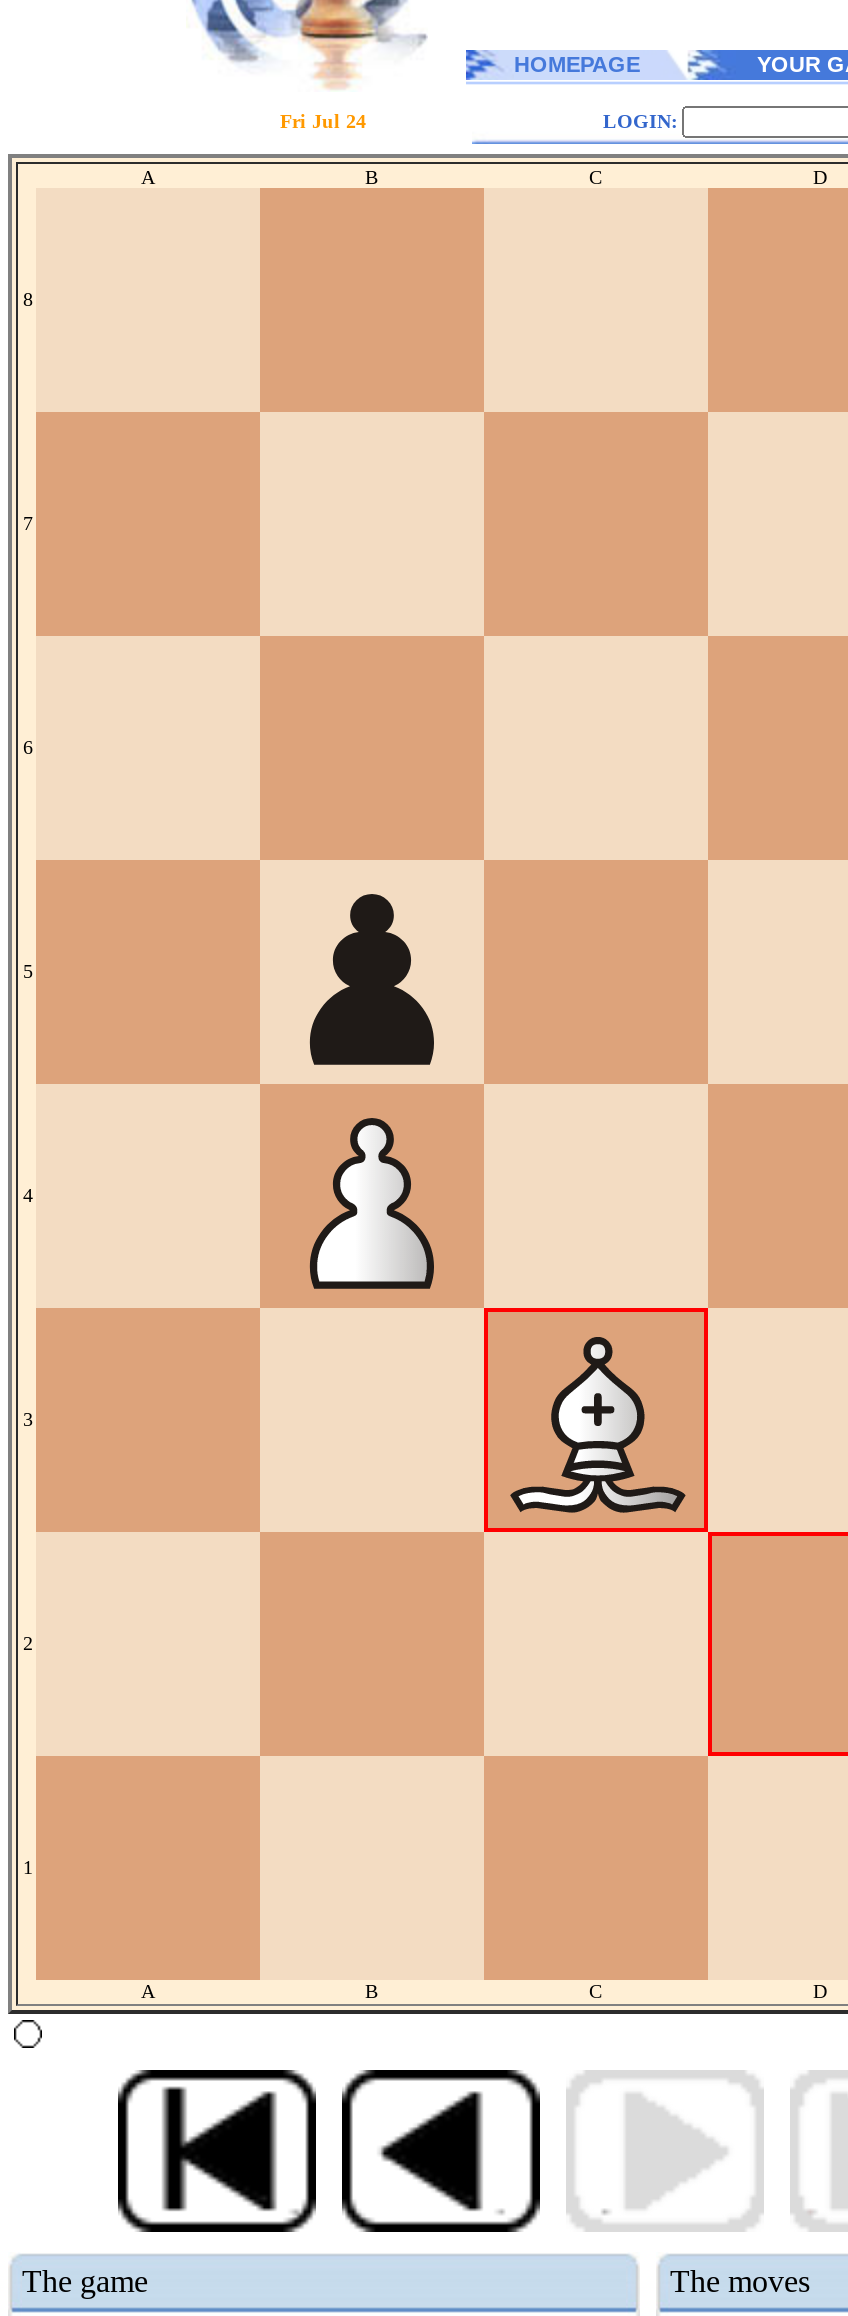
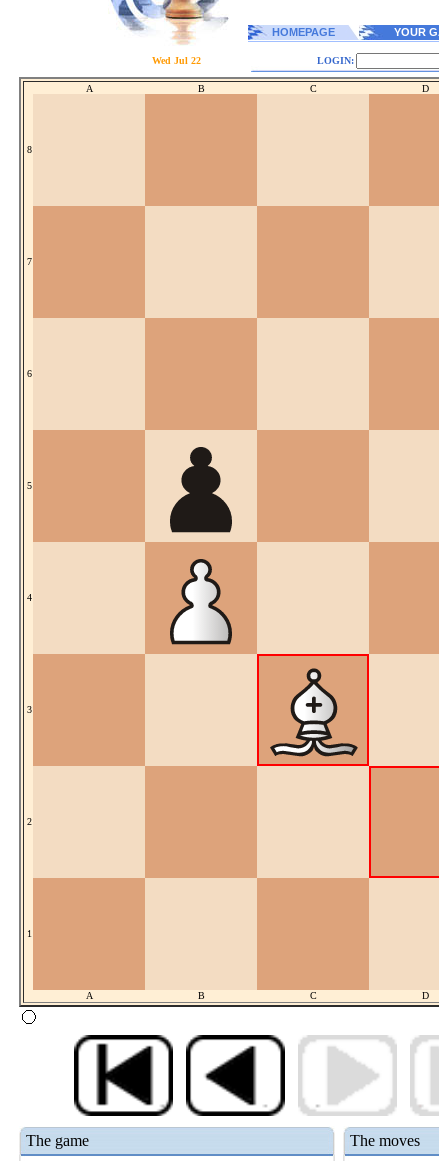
- Fri Jul 24
+ Wed Jul 22
